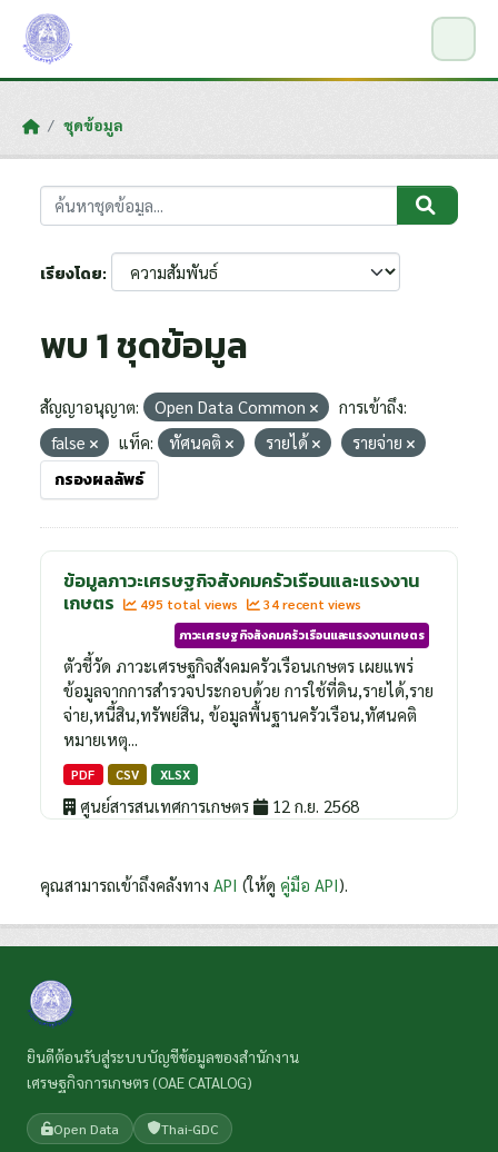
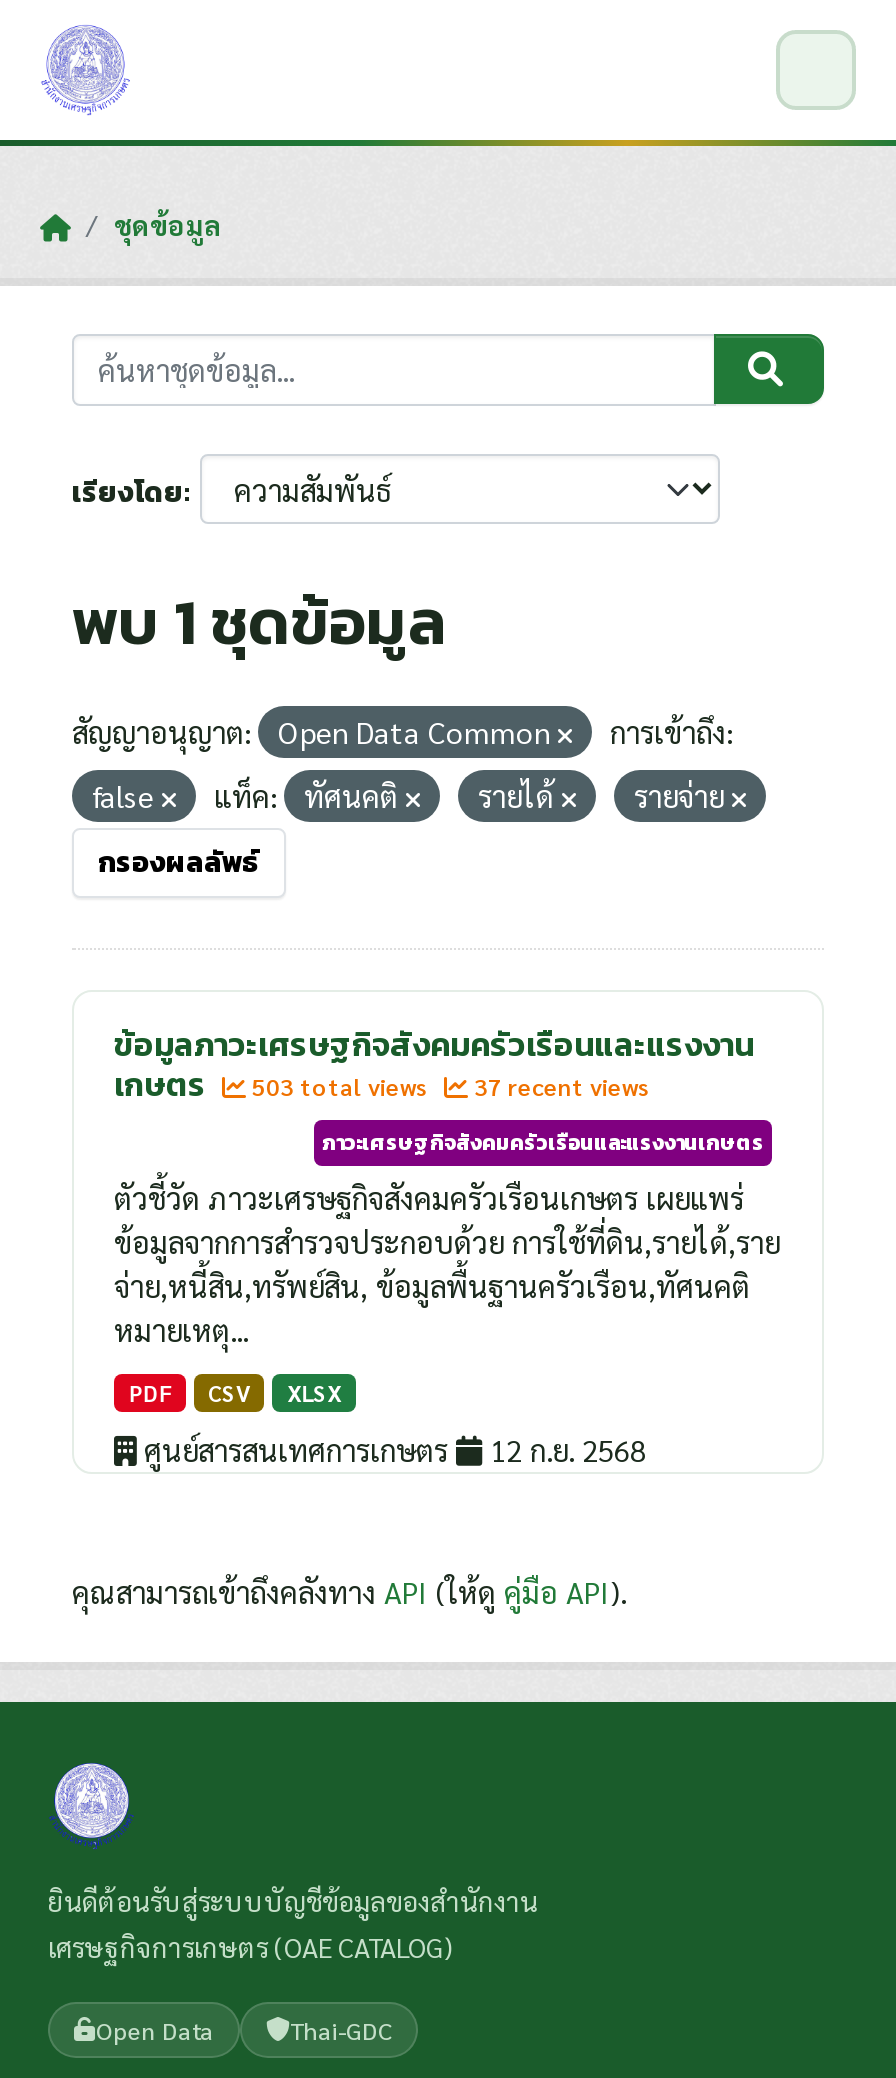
- 495 total views
+ 503 total views

- 34 recent views
+ 37 recent views
